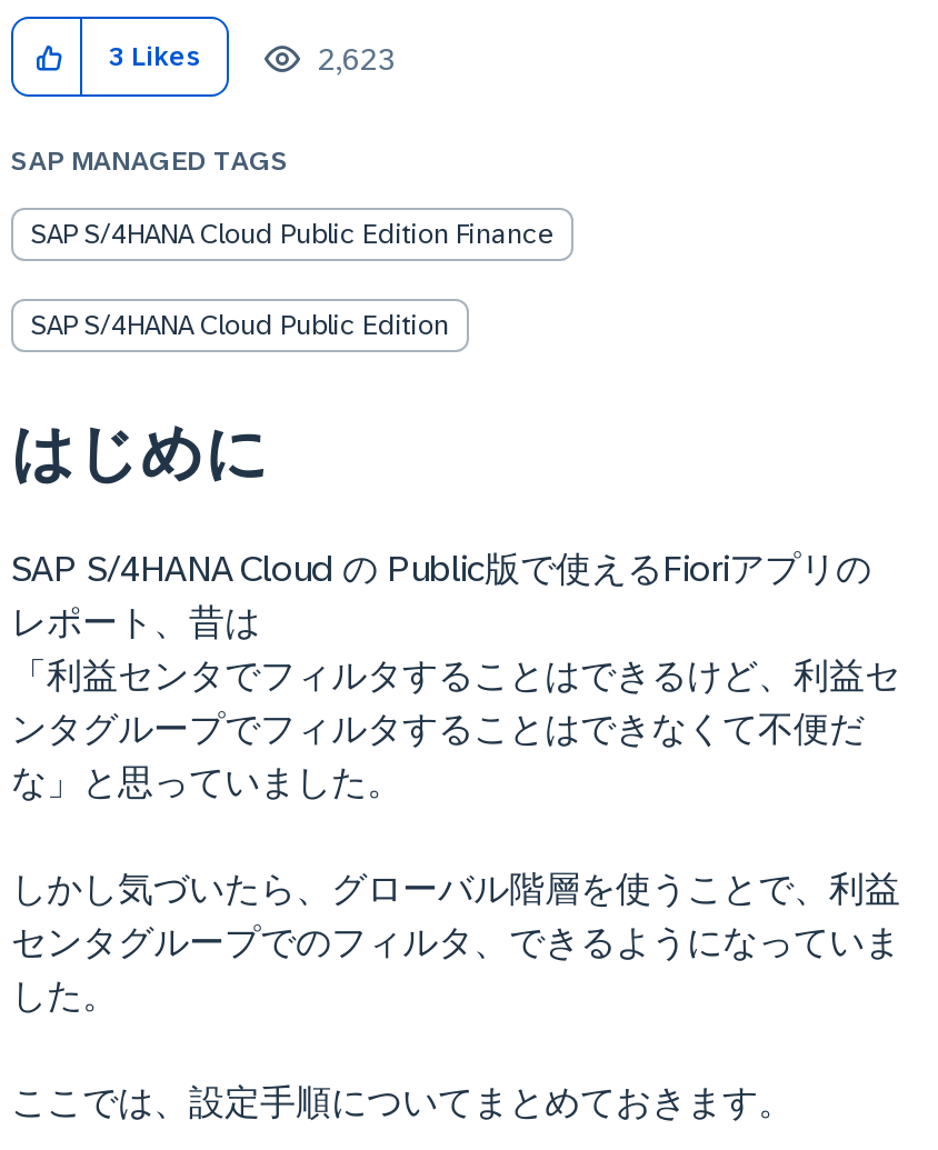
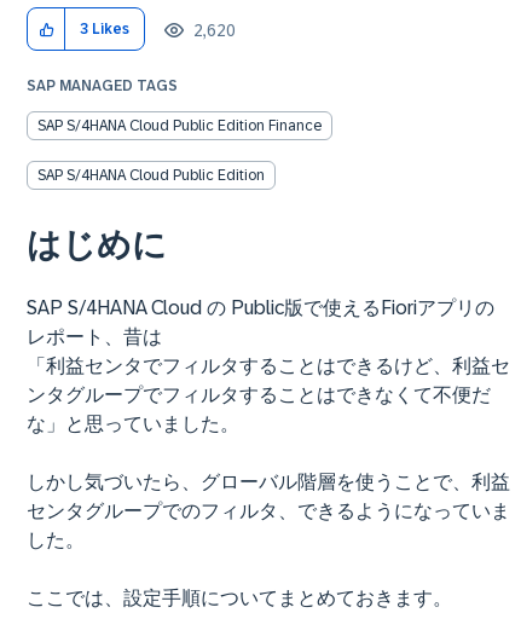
- 2,623
+ 2,620
